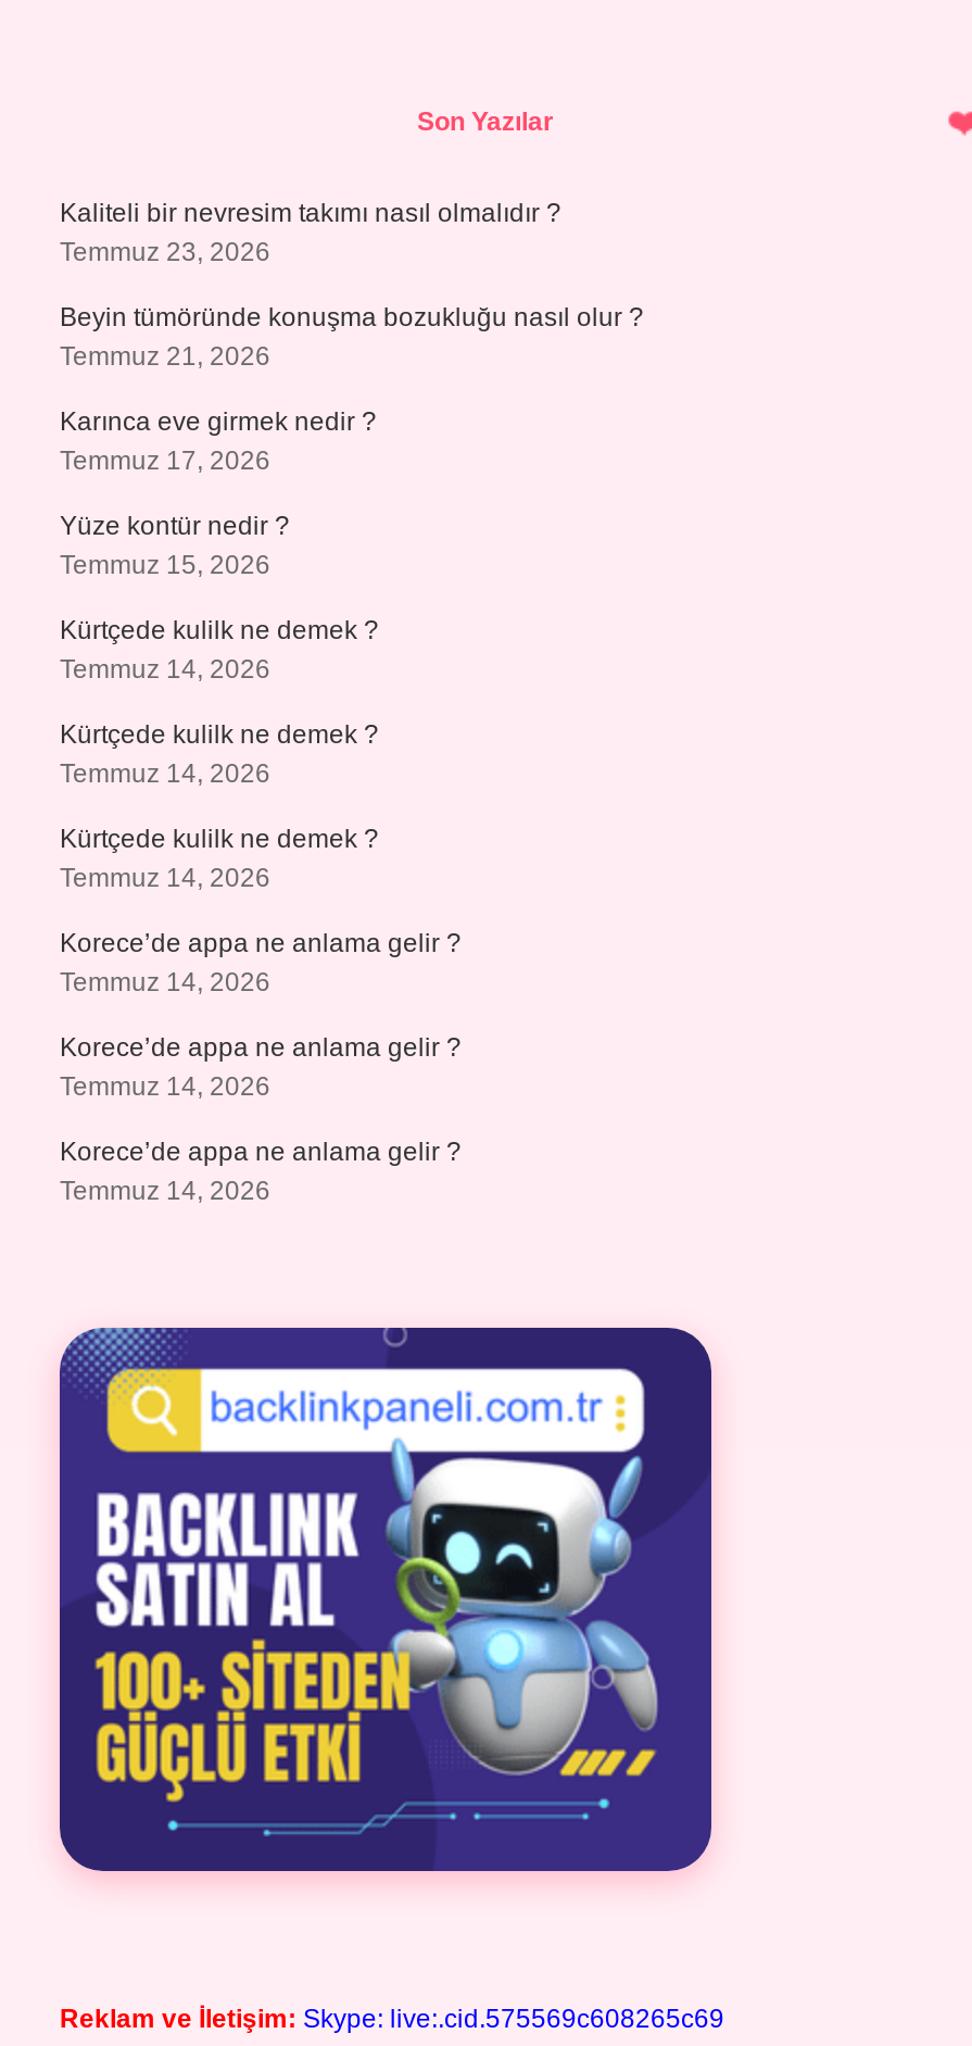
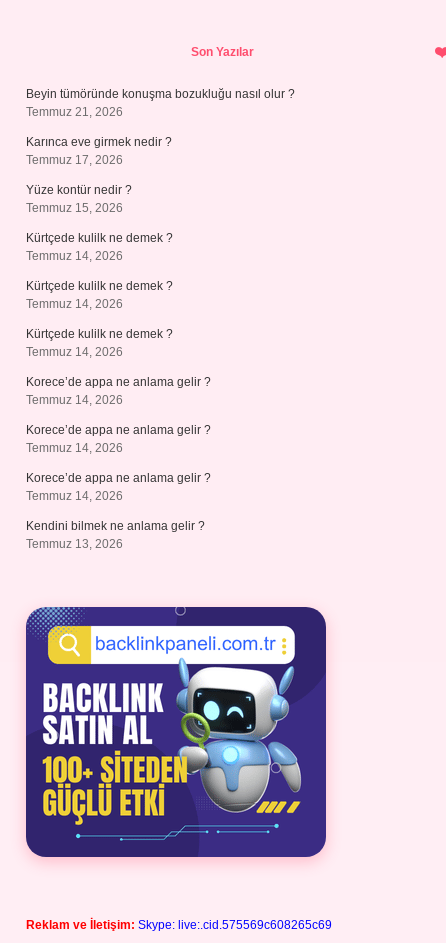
- Kaliteli bir nevresim takımı nasıl olmalıdır ?
- Temmuz 23, 2026

moved up: Beyin tümöründe konuşma bozukluğu nasıl olur ? | Temmuz 21, 2026 | Karınca eve girmek nedir ? | ... | Korece’de appa ne anlama gelir ? | Temmuz 14, 2026

+ Kendini bilmek ne anlama gelir ?
+ Temmuz 13, 2026
